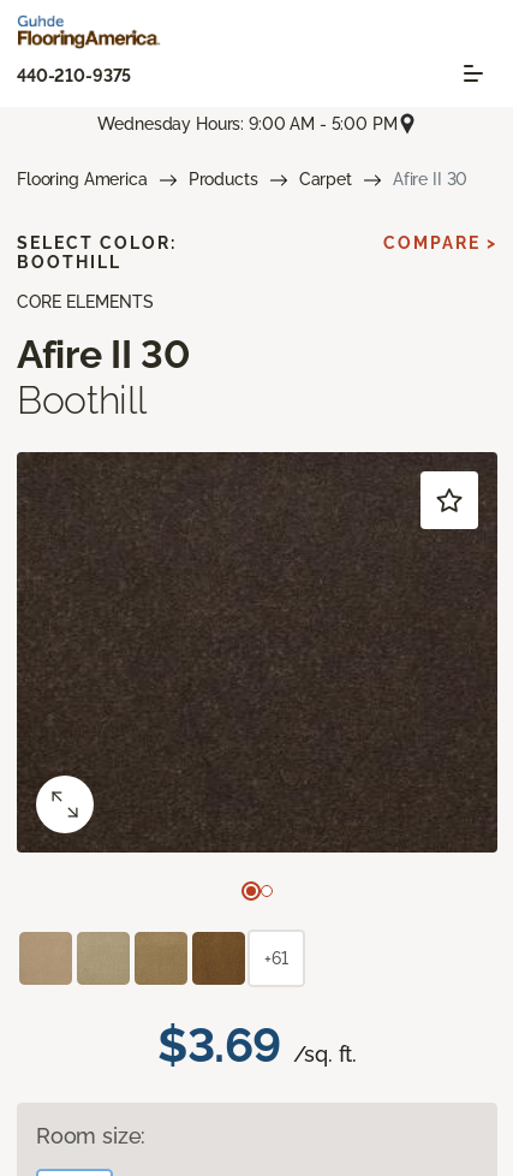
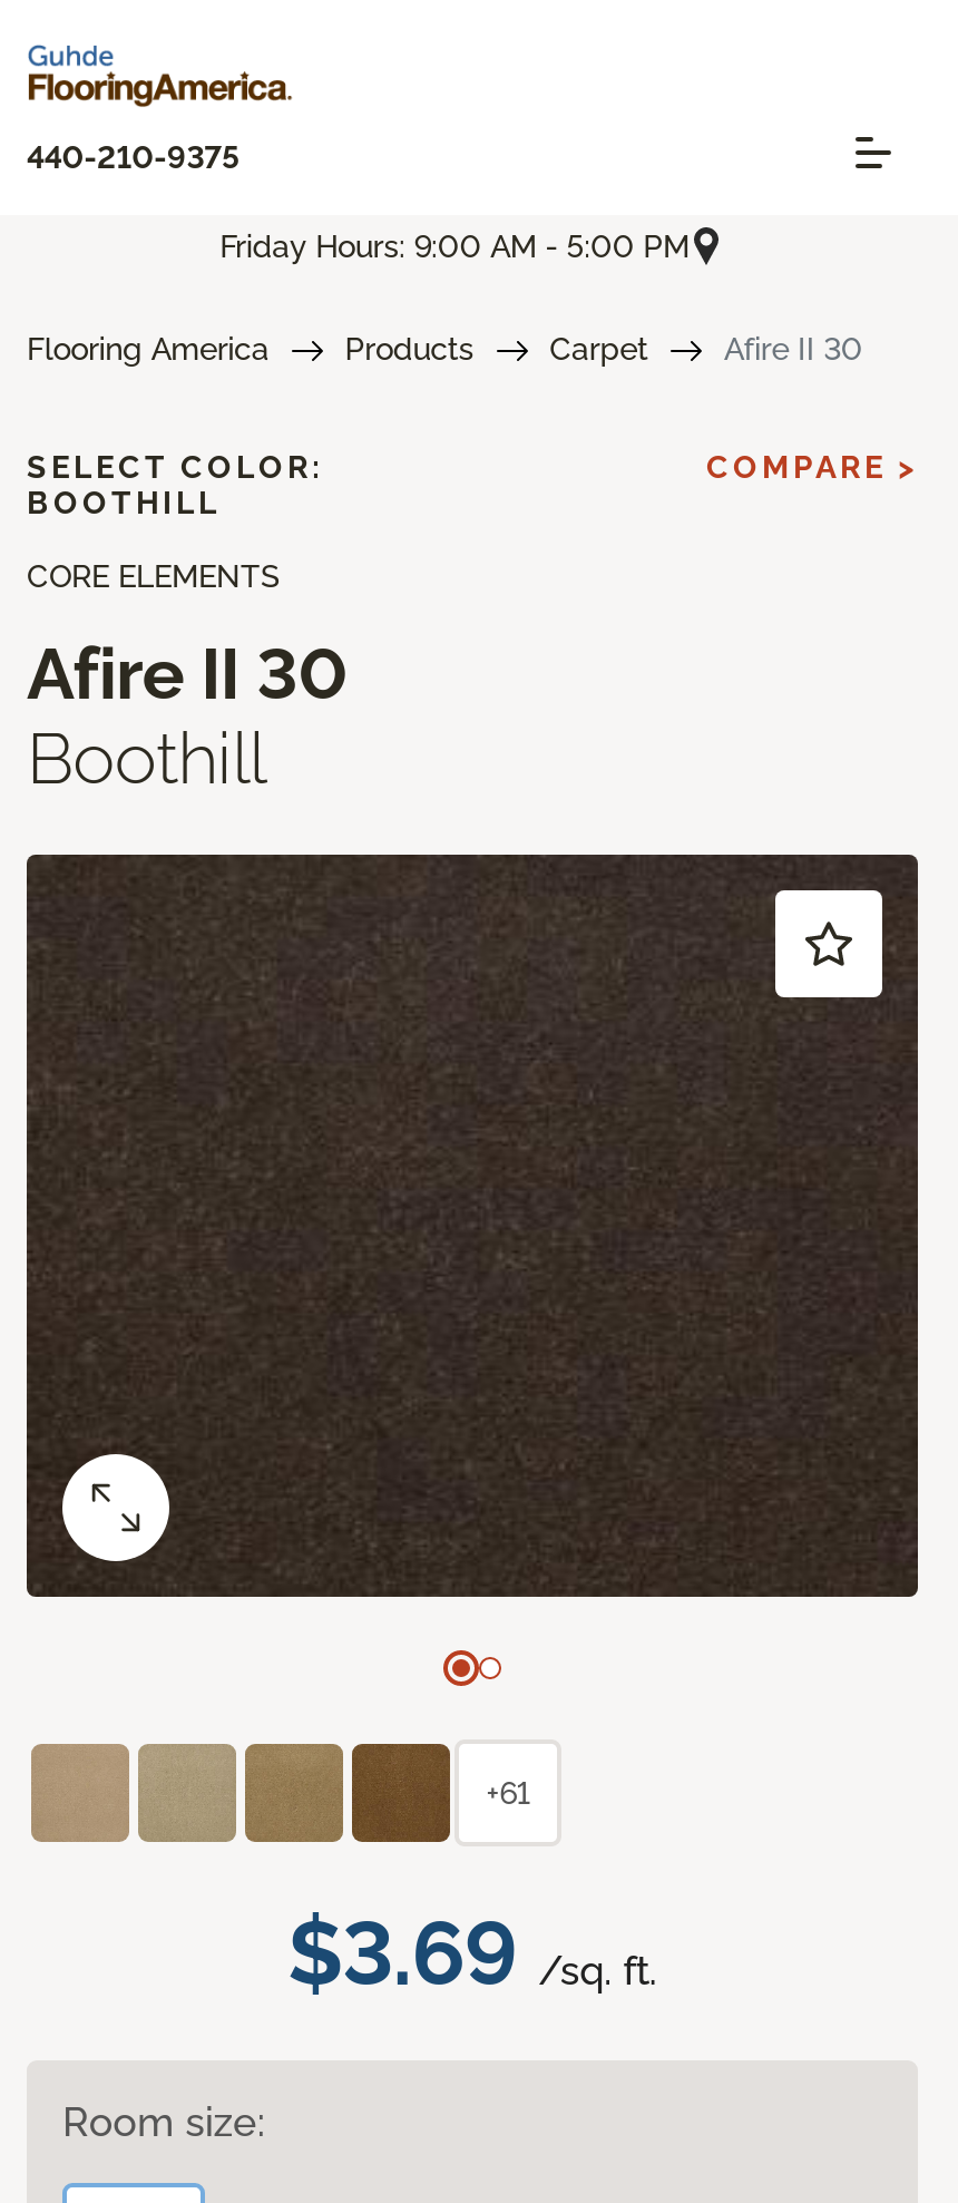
- Wednesday Hours: 9:00 AM - 5:00 PM
+ Friday Hours: 9:00 AM - 5:00 PM
